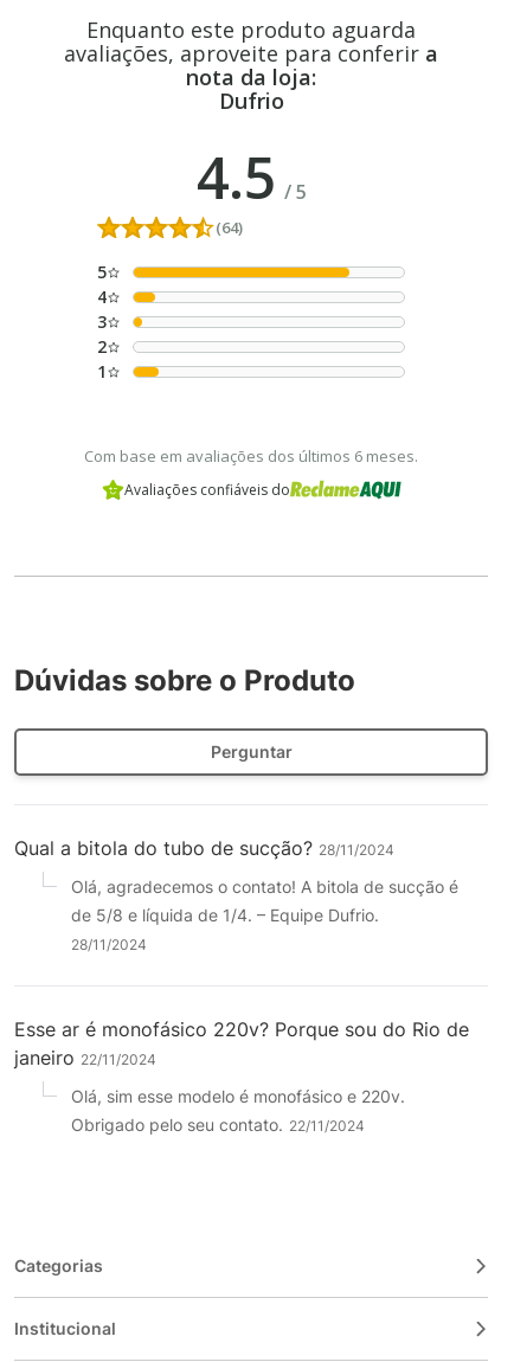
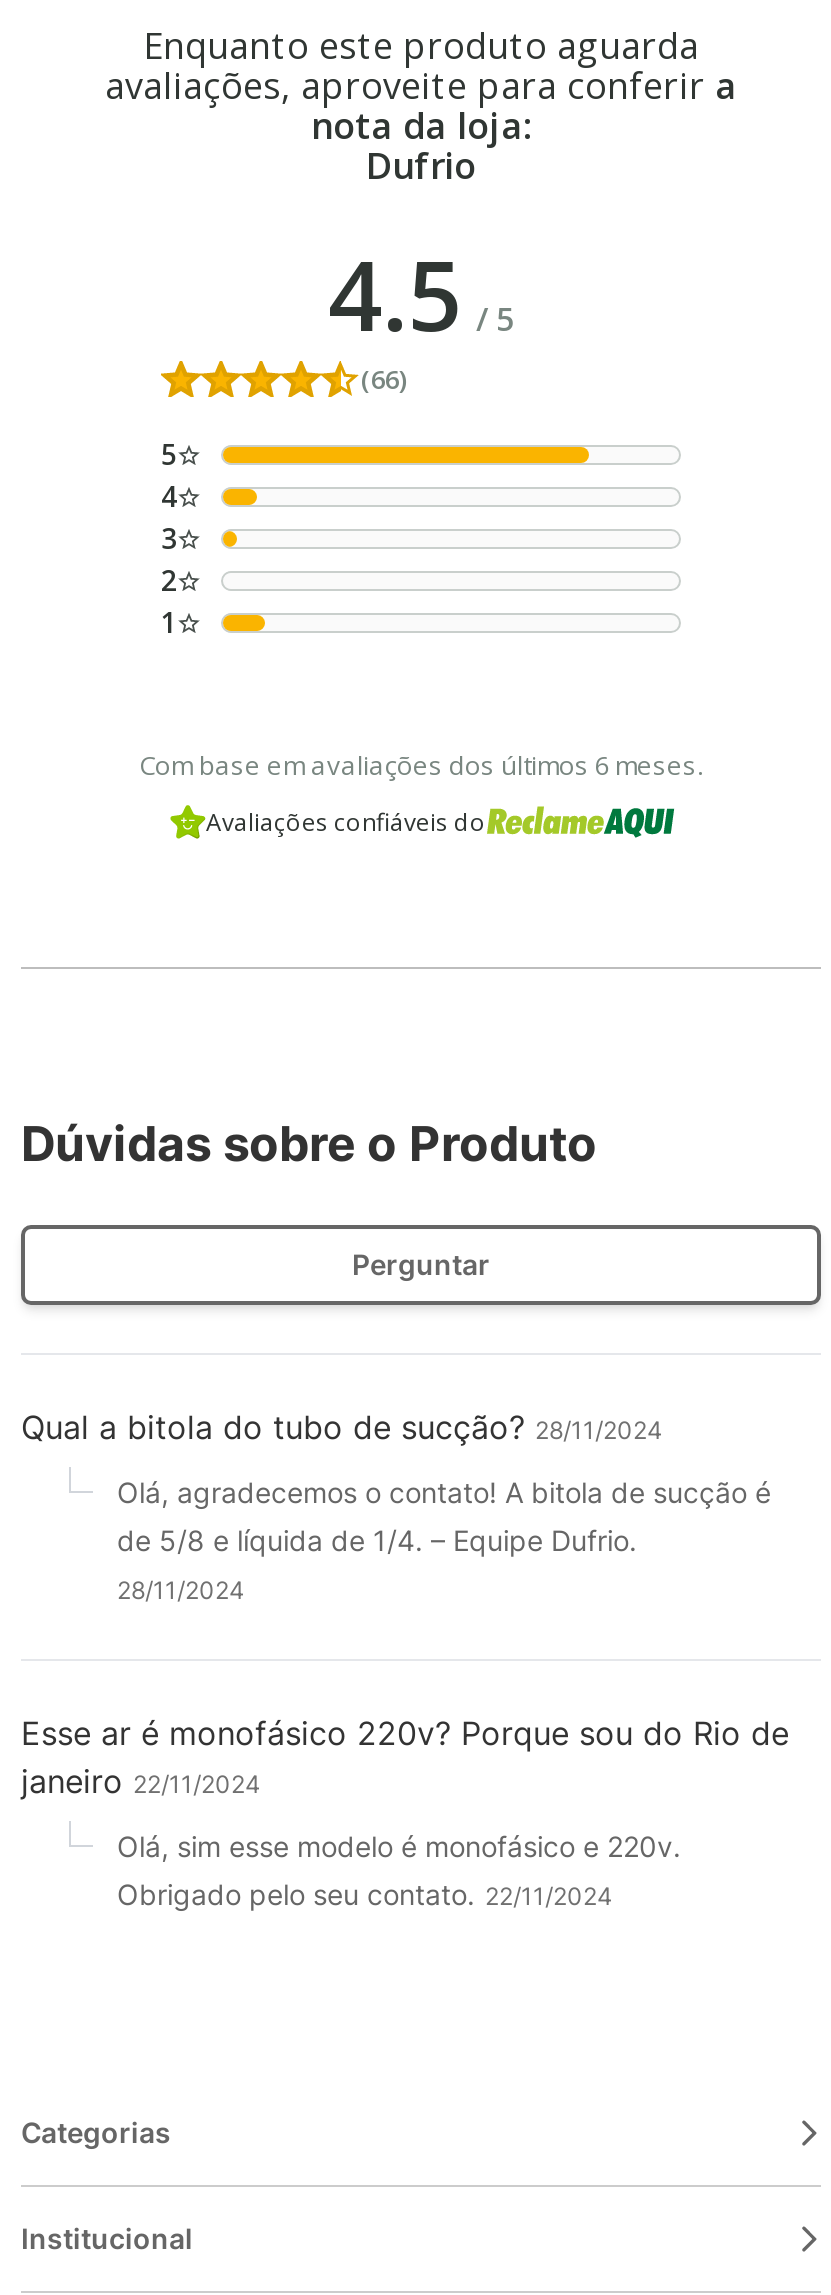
- (64)
+ (66)
